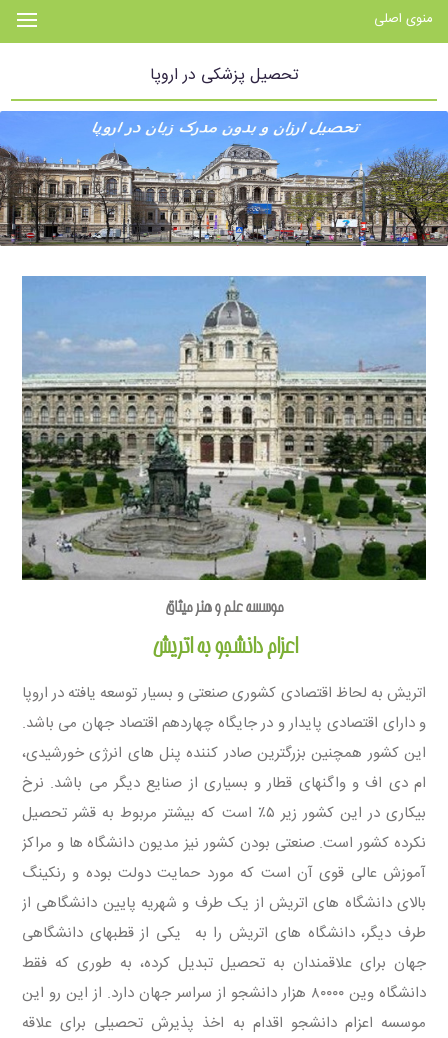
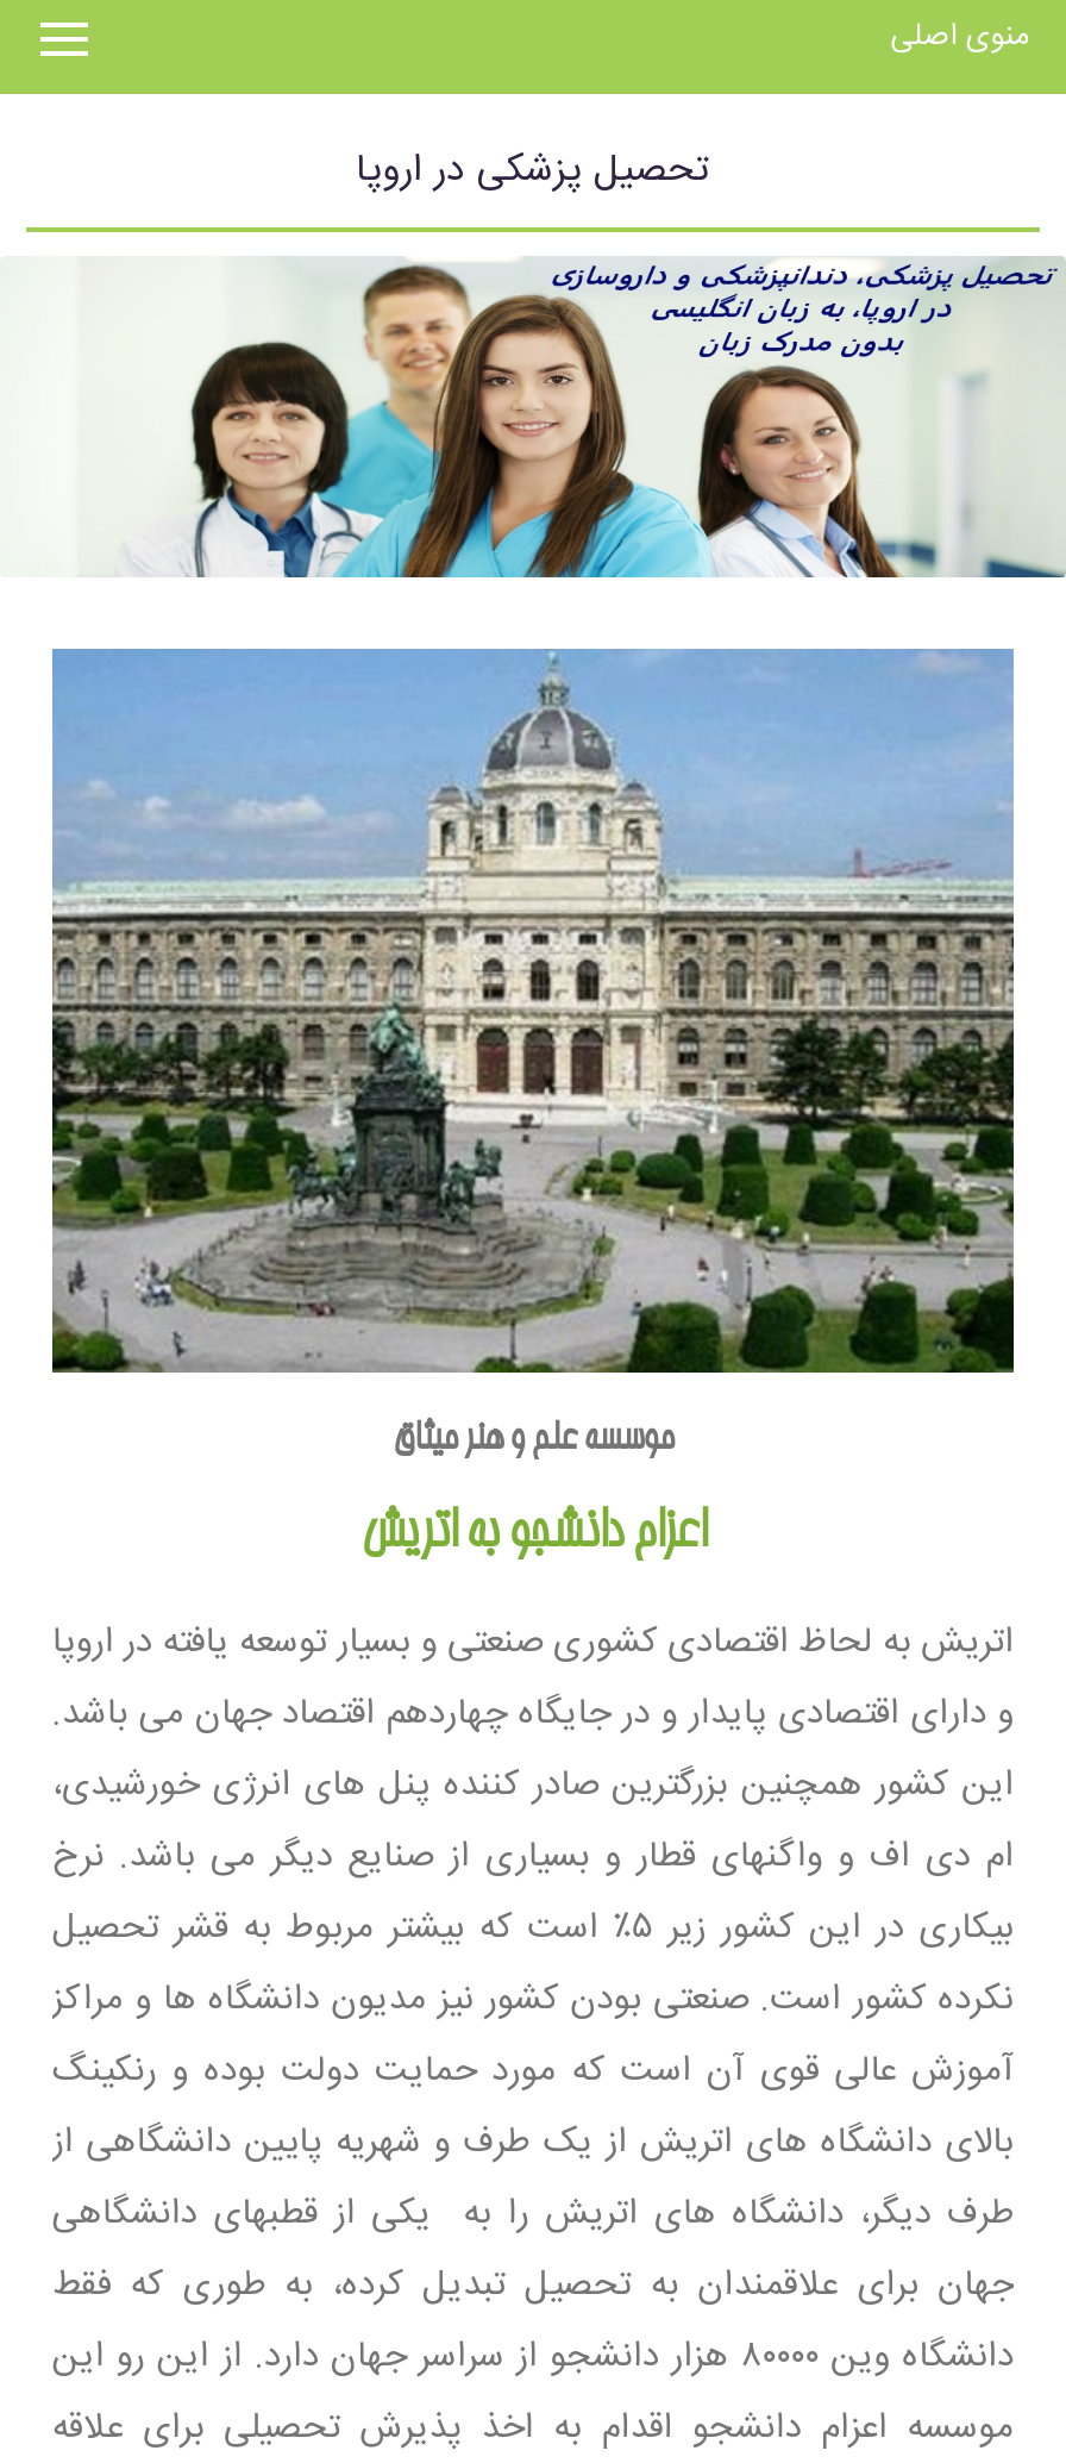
- [image]
+ [image]
